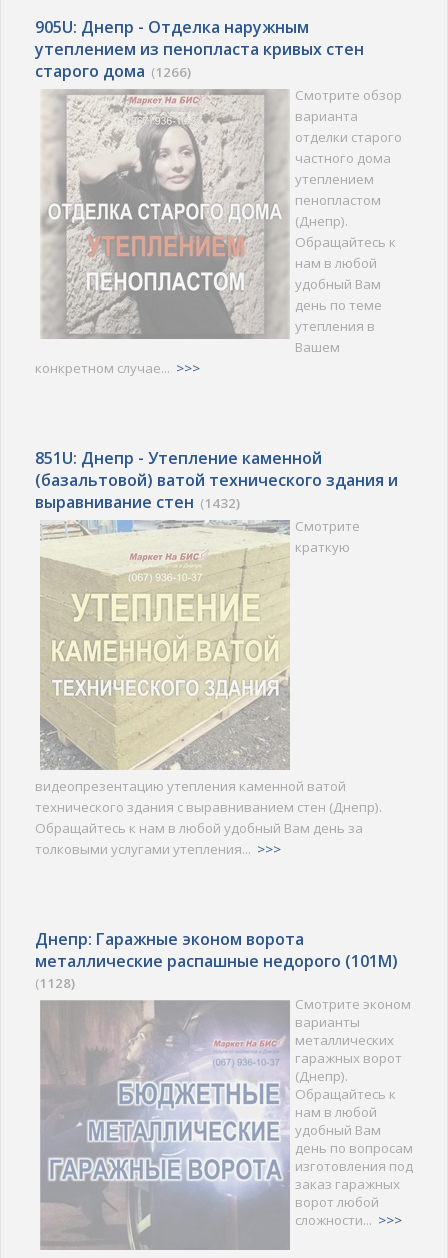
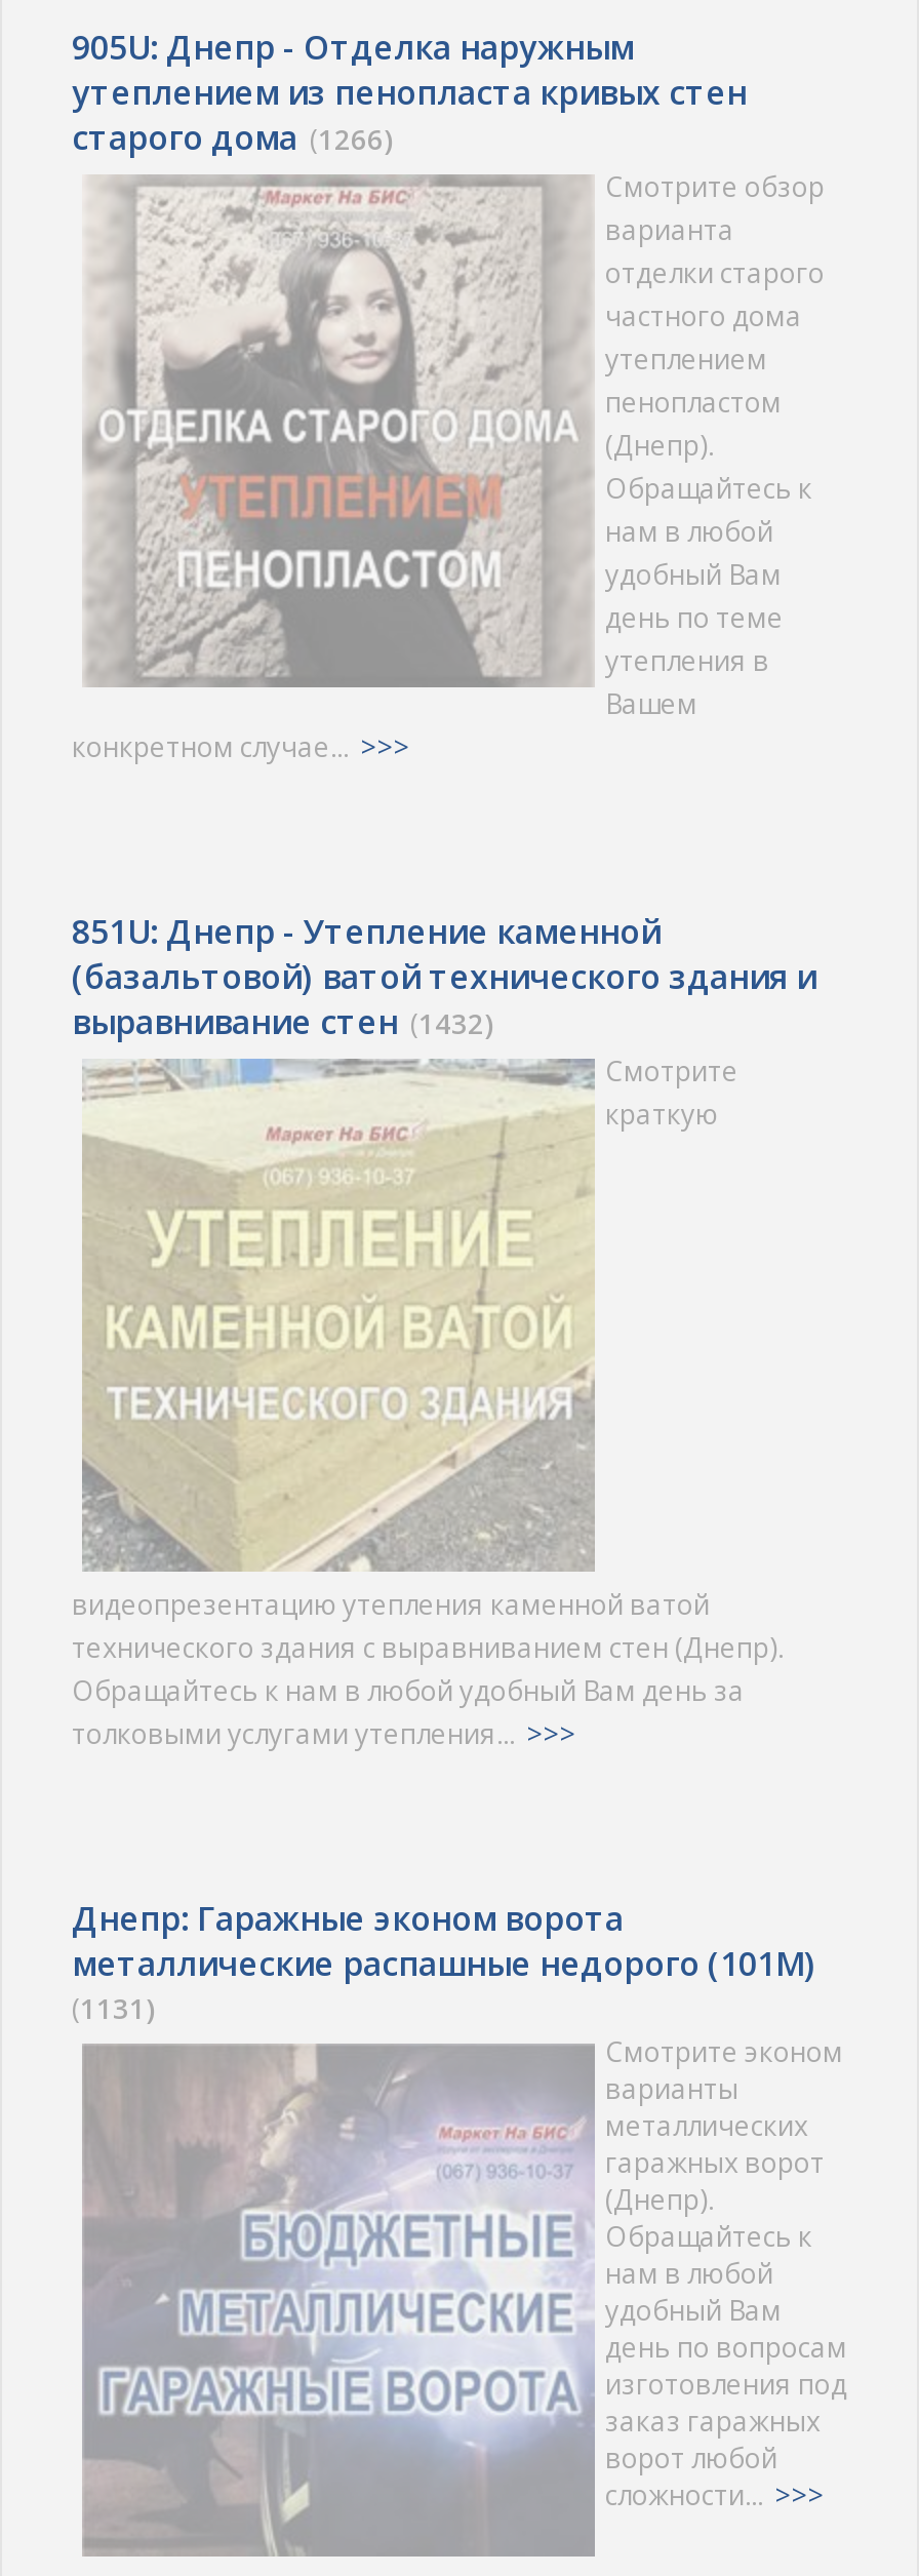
- (1128)
+ (1131)
